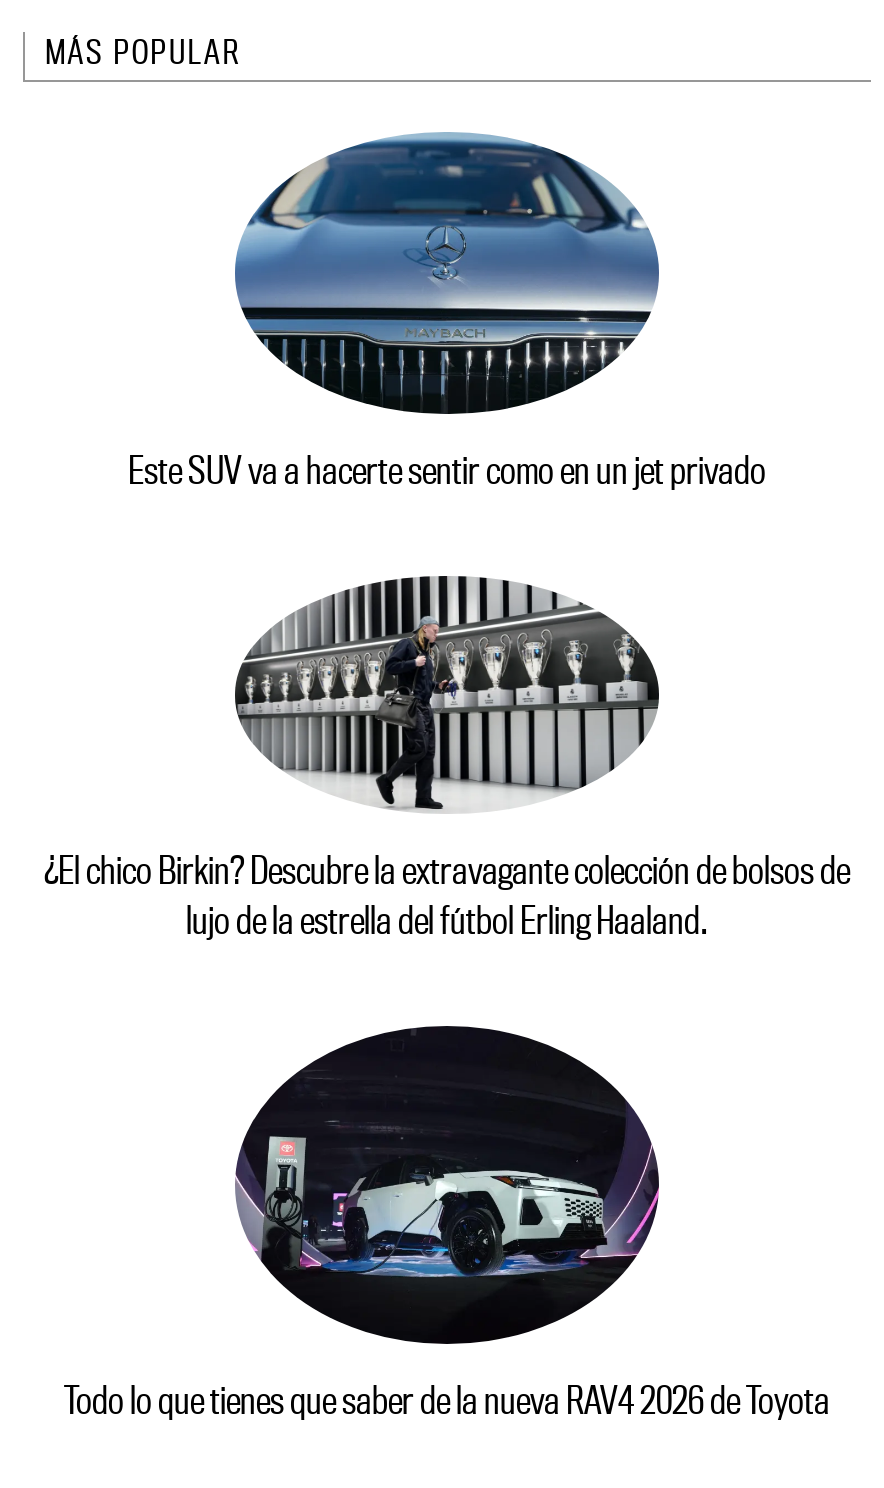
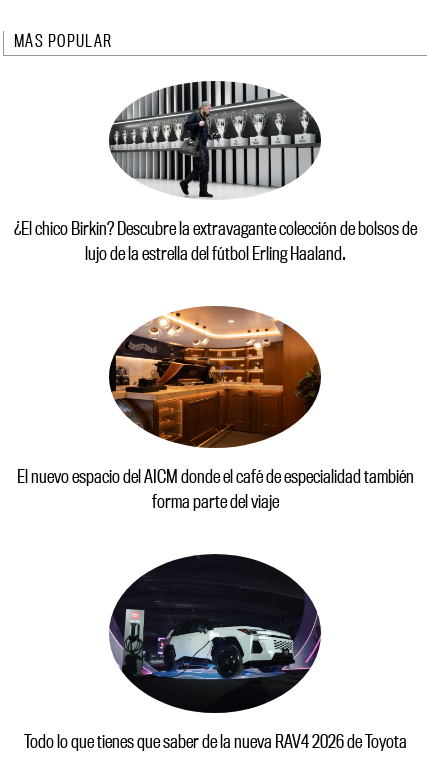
- [image]
- Este SUV va a hacerte sentir como en un jet privado

moved up: [image] | ¿El chico Birkin? Descubre la extravagante colección de bolsos de | lujo de la estrella del fútbol Erling Haaland.

+ [image]
+ El nuevo espacio del AICM donde el café de especialidad también
+ forma parte del viaje
